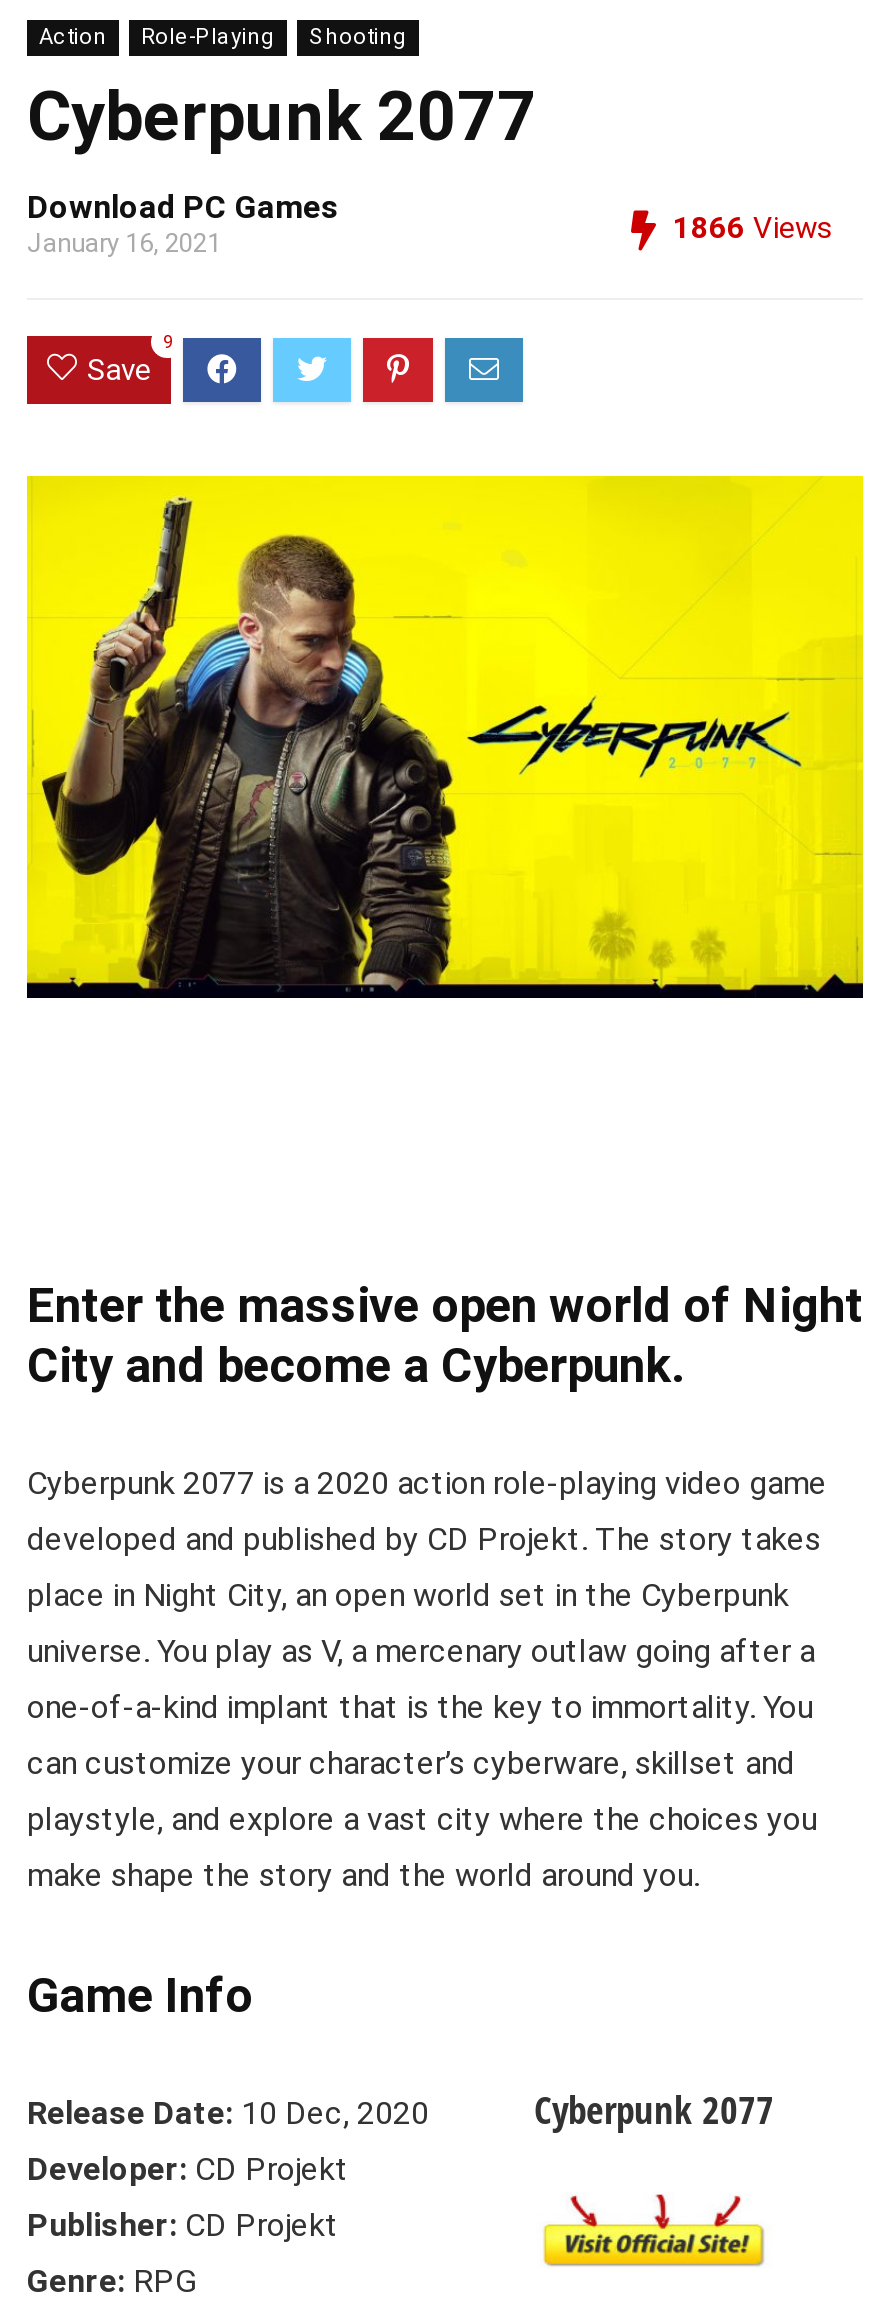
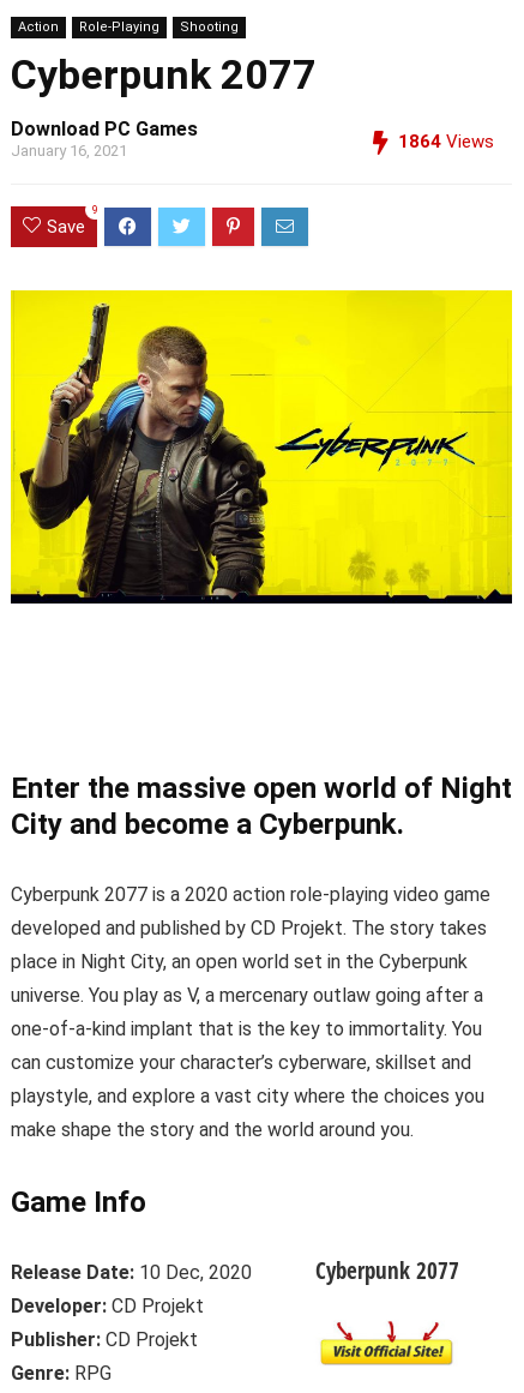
- 1866 Views
+ 1864 Views
